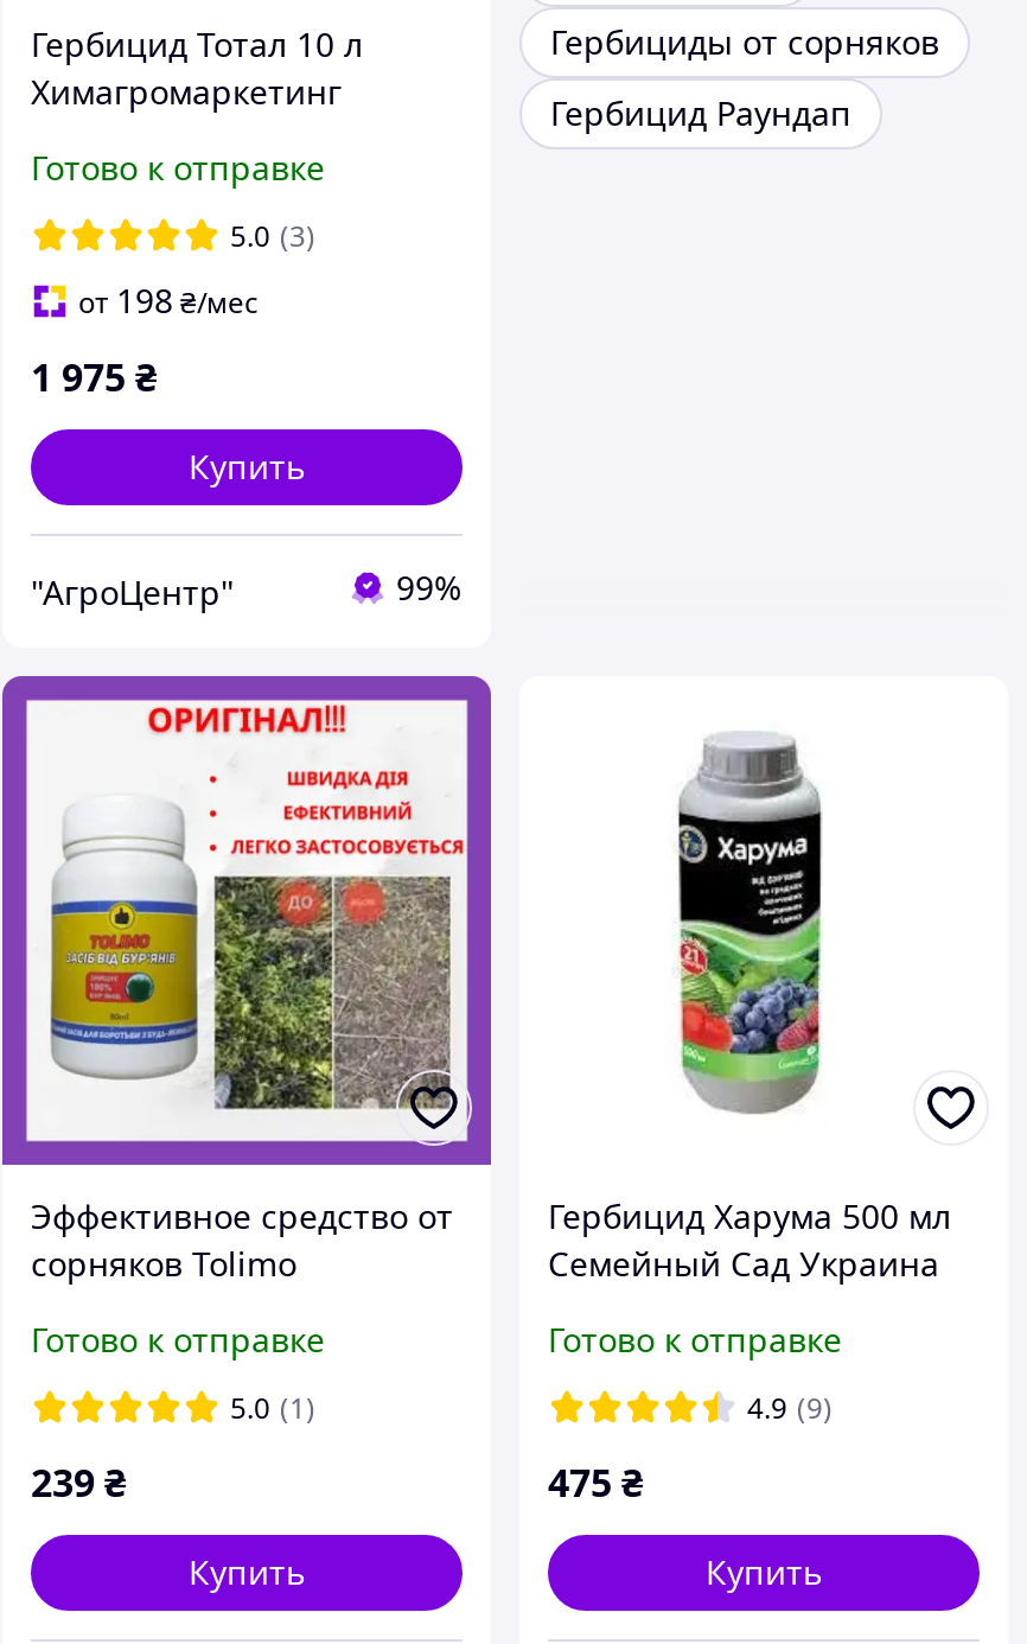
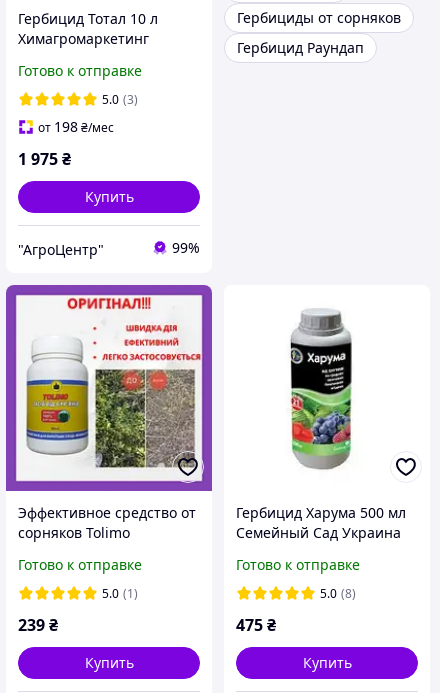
- 4.9 (9)
+ 5.0 (8)
